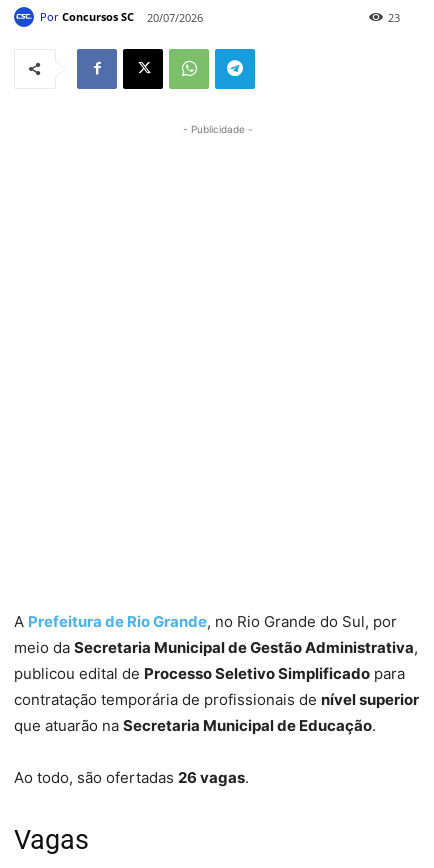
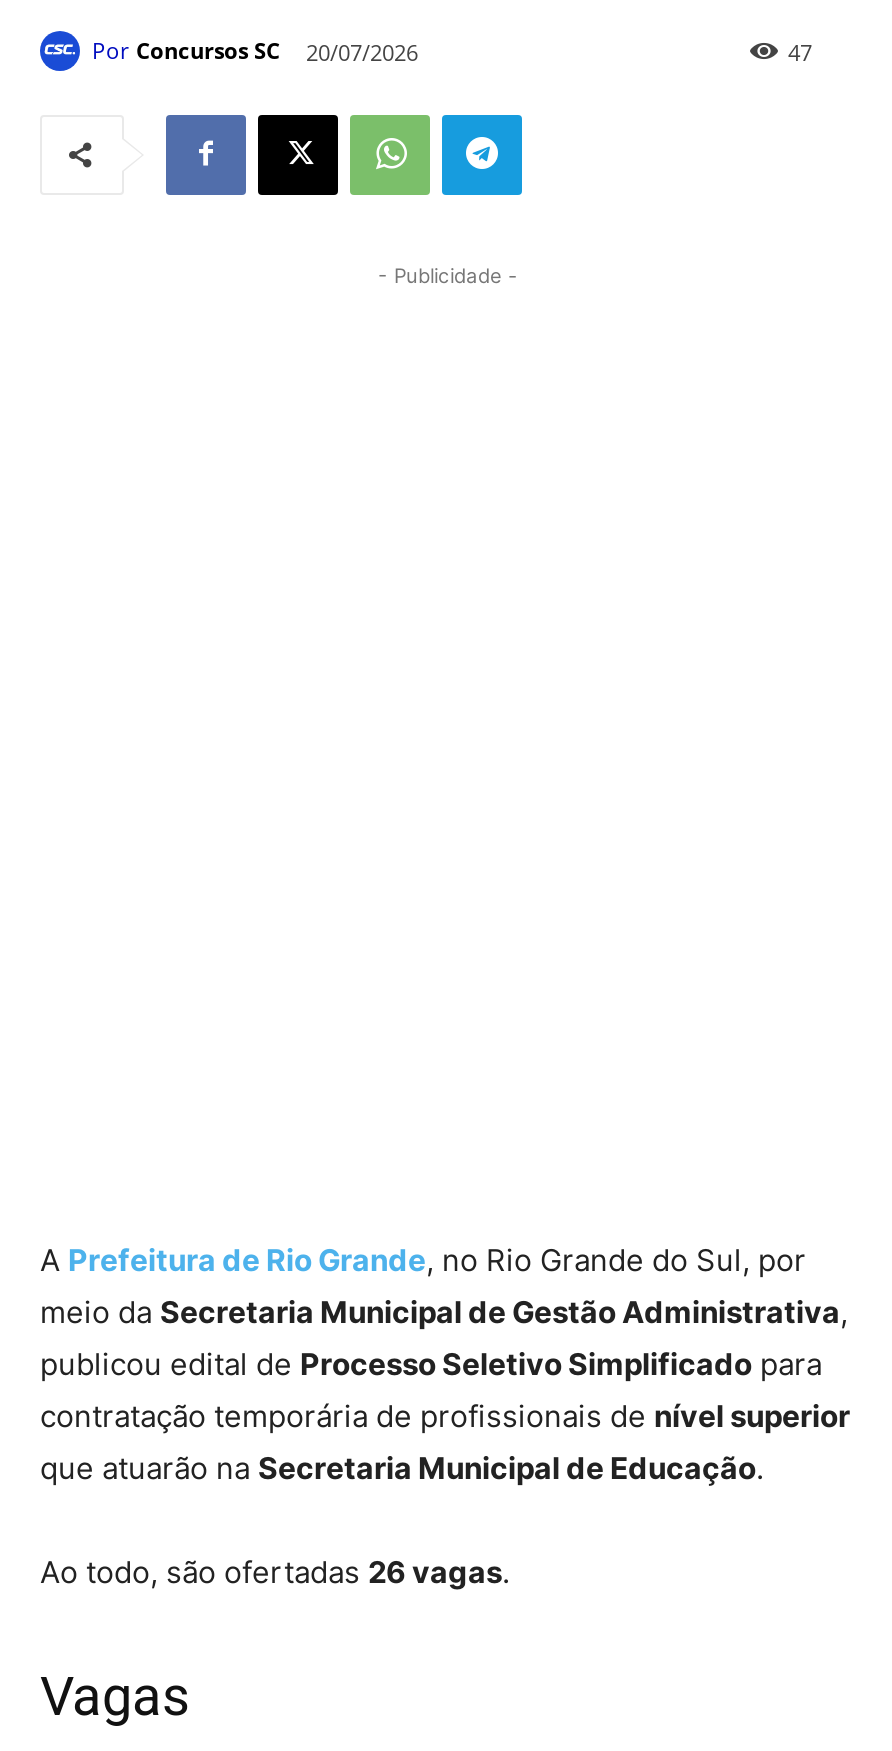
- 23
+ 47
